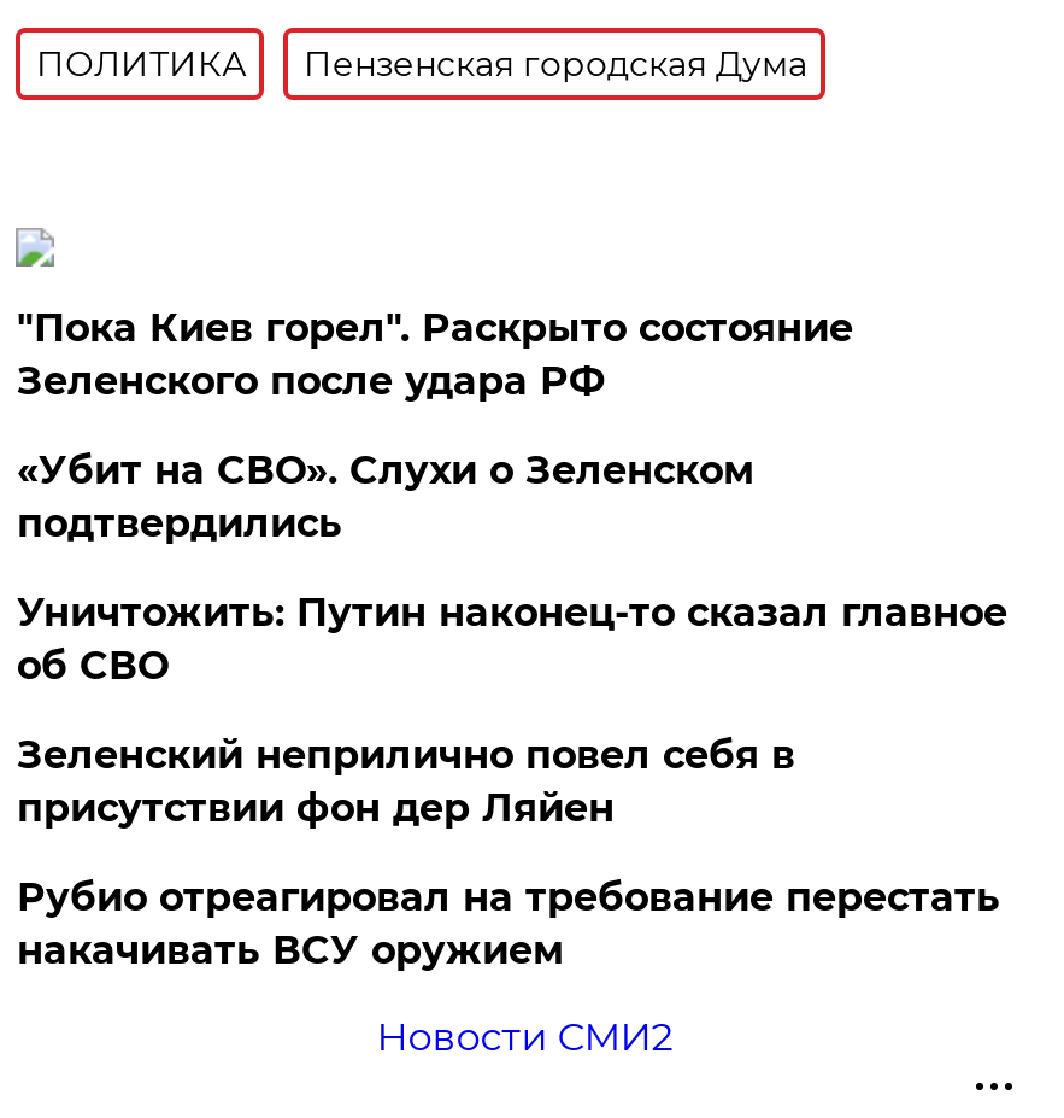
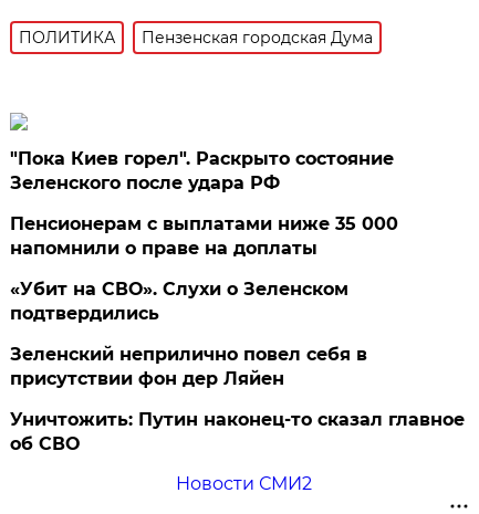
+ Пенсионерам с выплатами ниже 35 000
+ напомнили о праве на доплаты

moved down: «Убит на СВО». Слухи о Зеленском | подтвердились

moved down: Уничтожить: Путин наконец-то сказал главное | об СВО

- Рубио отреагировал на требование перестать
- накачивать ВСУ оружием
